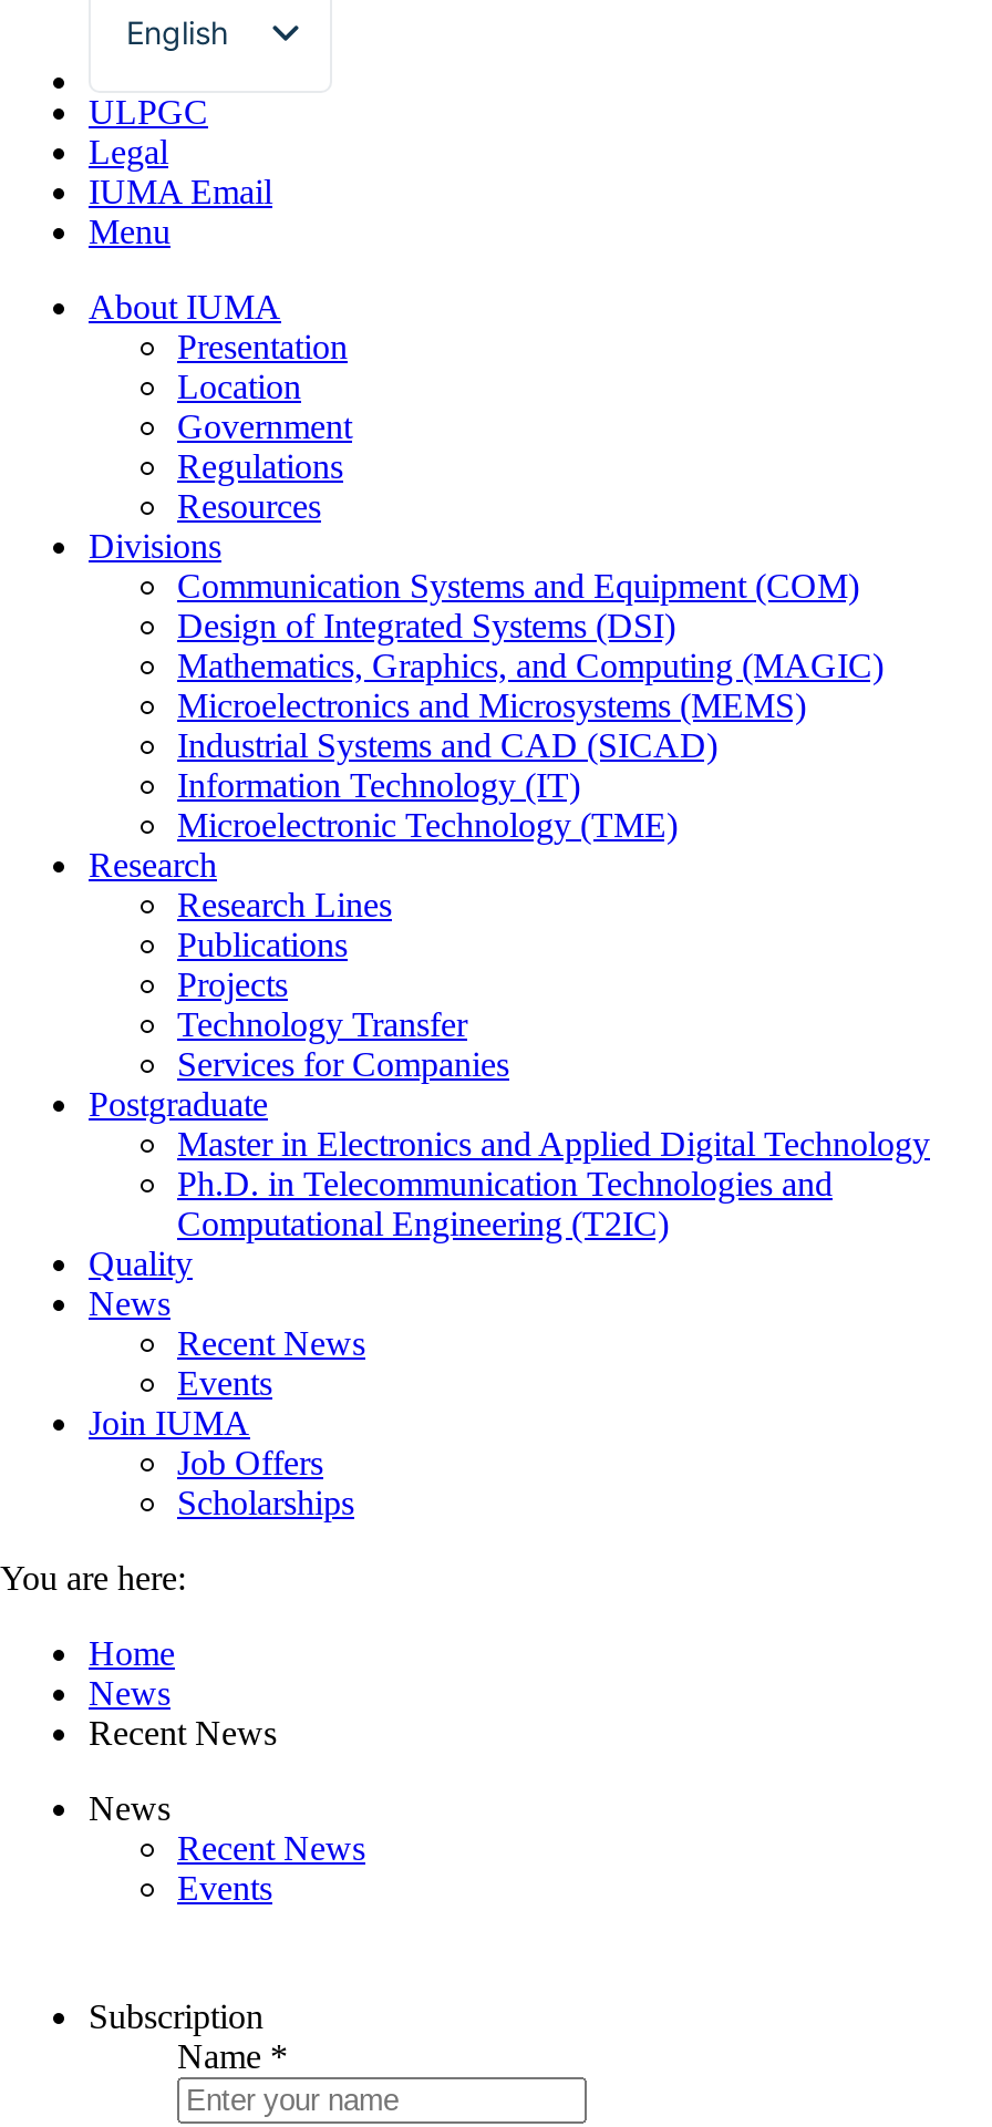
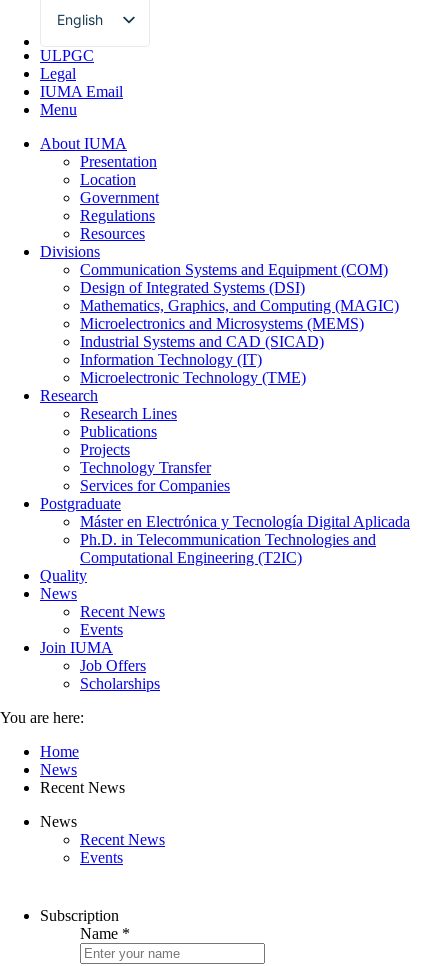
- Master in Electronics and Applied Digital Technology
+ Máster en Electrónica y Tecnología Digital Aplicada
